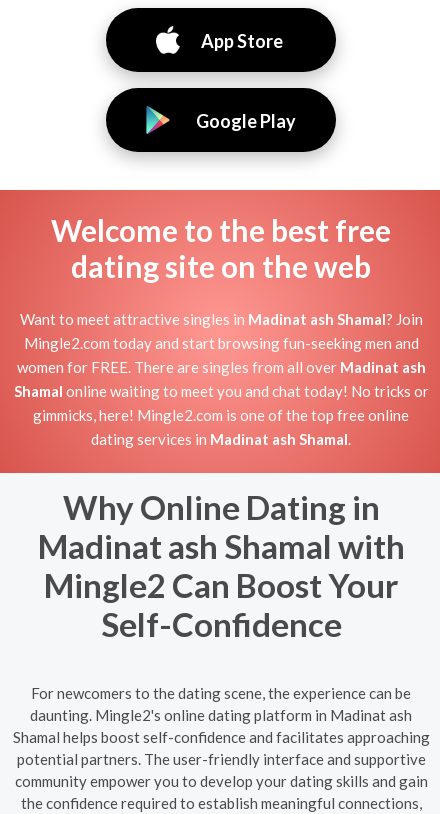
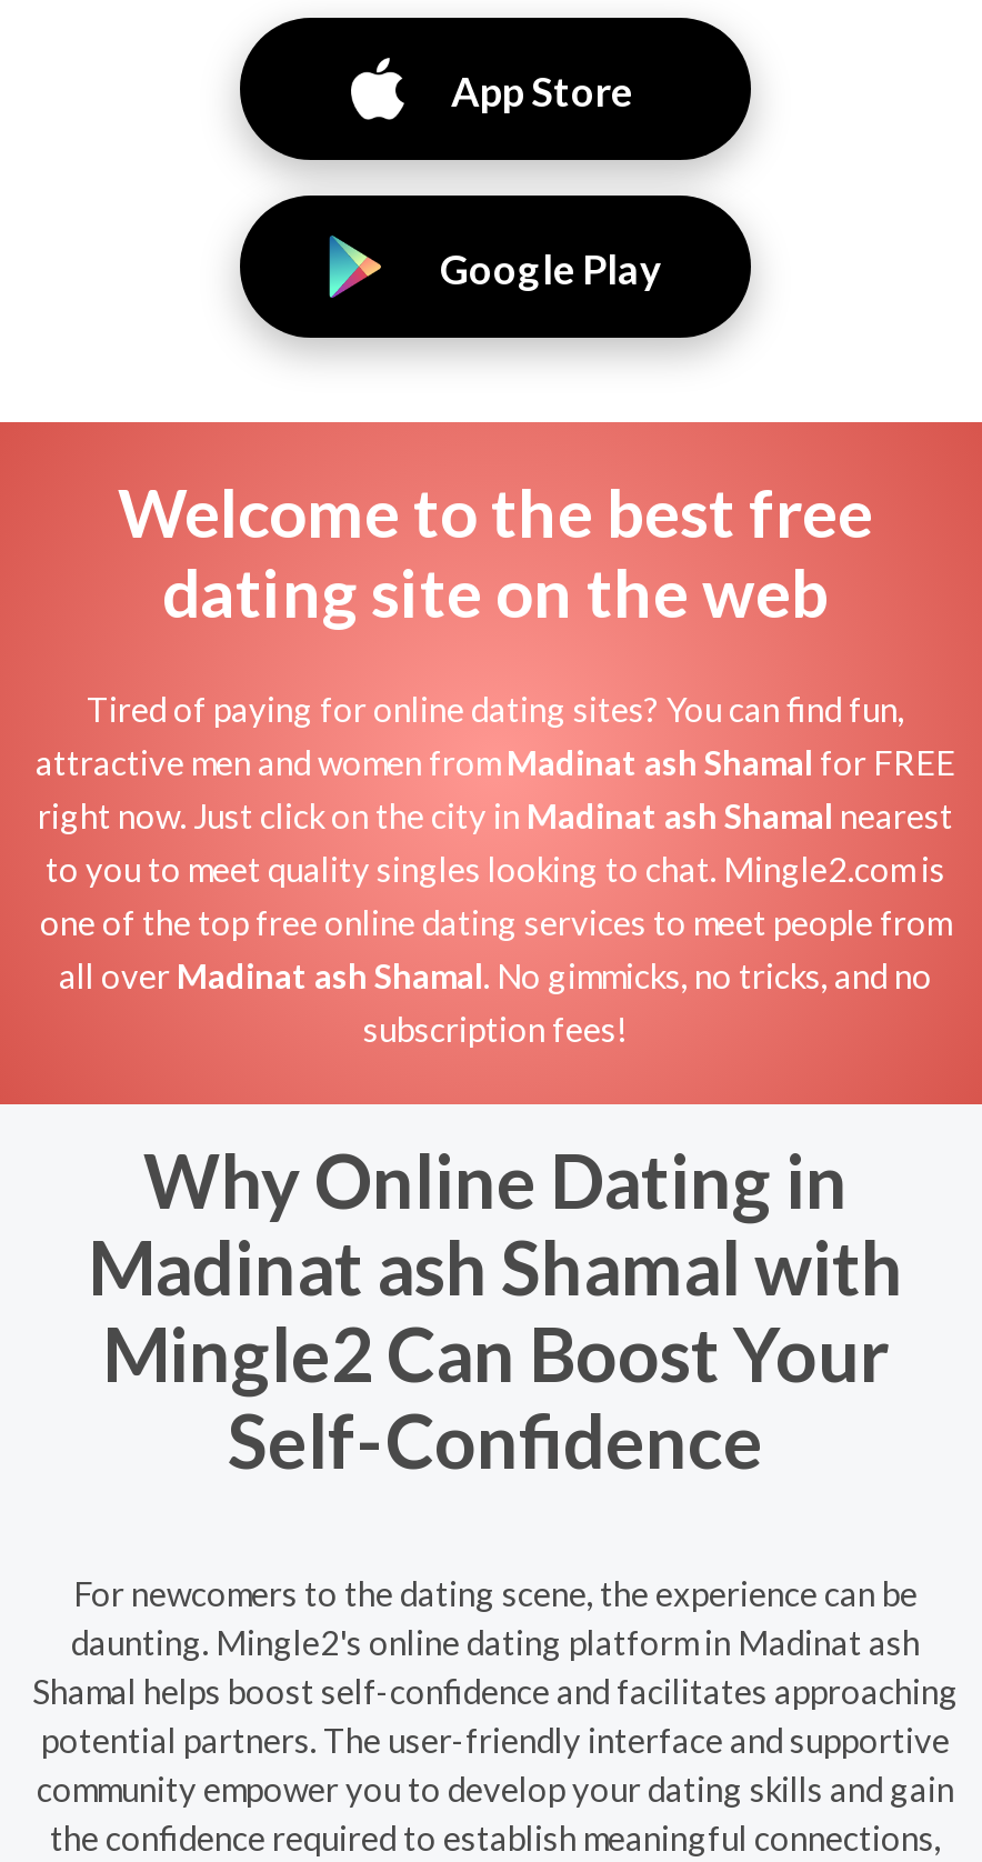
- Want to meet attractive singles in Madinat ash Shamal? Join
- Mingle2.com today and start browsing fun-seeking men and
- women for FREE. There are singles from all over Madinat ash
- Shamal online waiting to meet you and chat today! No tricks or
- gimmicks, here! Mingle2.com is one of the top free online
- dating services in Madinat ash Shamal.
+ Tired of paying for online dating sites? You can find fun,
+ attractive men and women from Madinat ash Shamal for FREE
+ right now. Just click on the city in Madinat ash Shamal nearest
+ to you to meet quality singles looking to chat. Mingle2.com is
+ one of the top free online dating services to meet people from
+ all over Madinat ash Shamal. No gimmicks, no tricks, and no
+ subscription fees!
